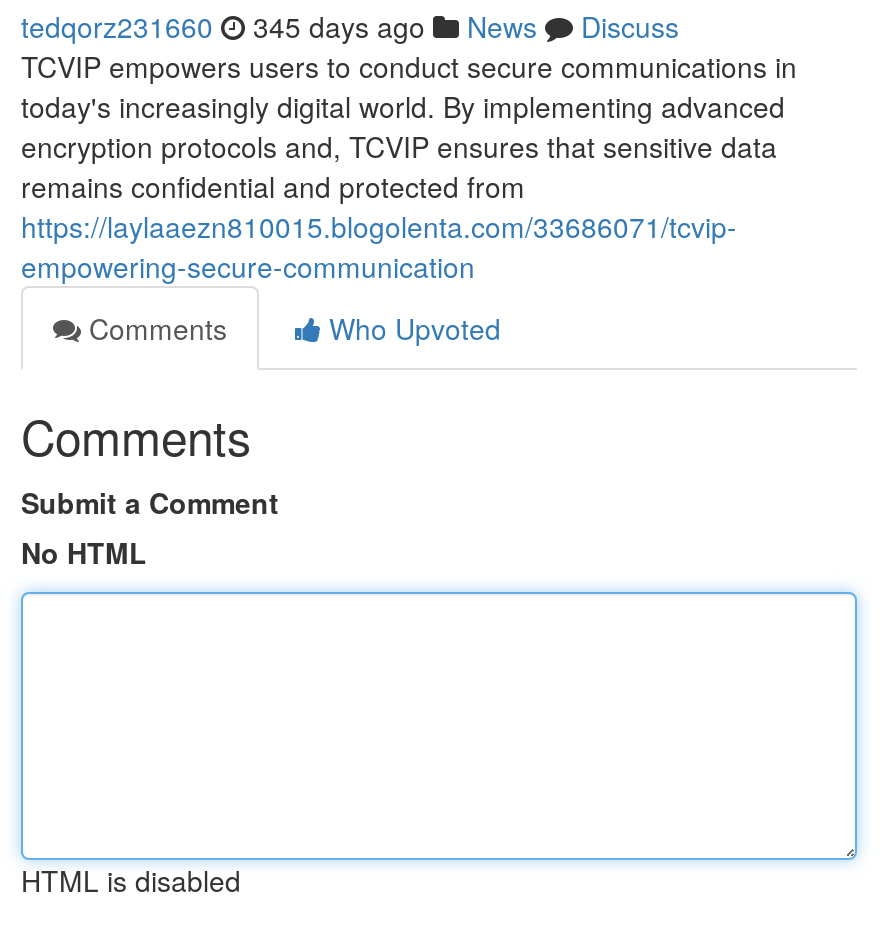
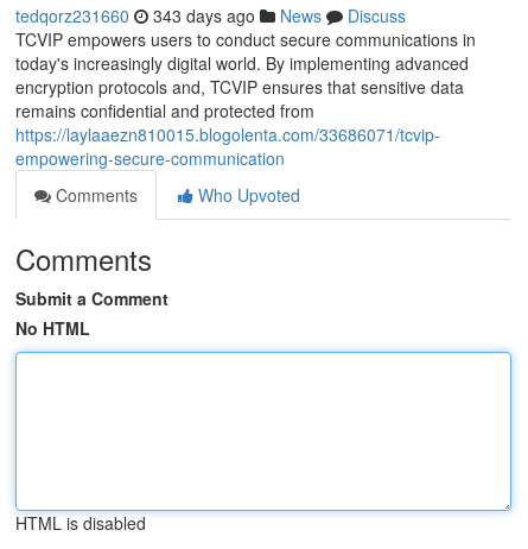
- tedqorz231660 345 days ago News Discuss
+ tedqorz231660 343 days ago News Discuss
